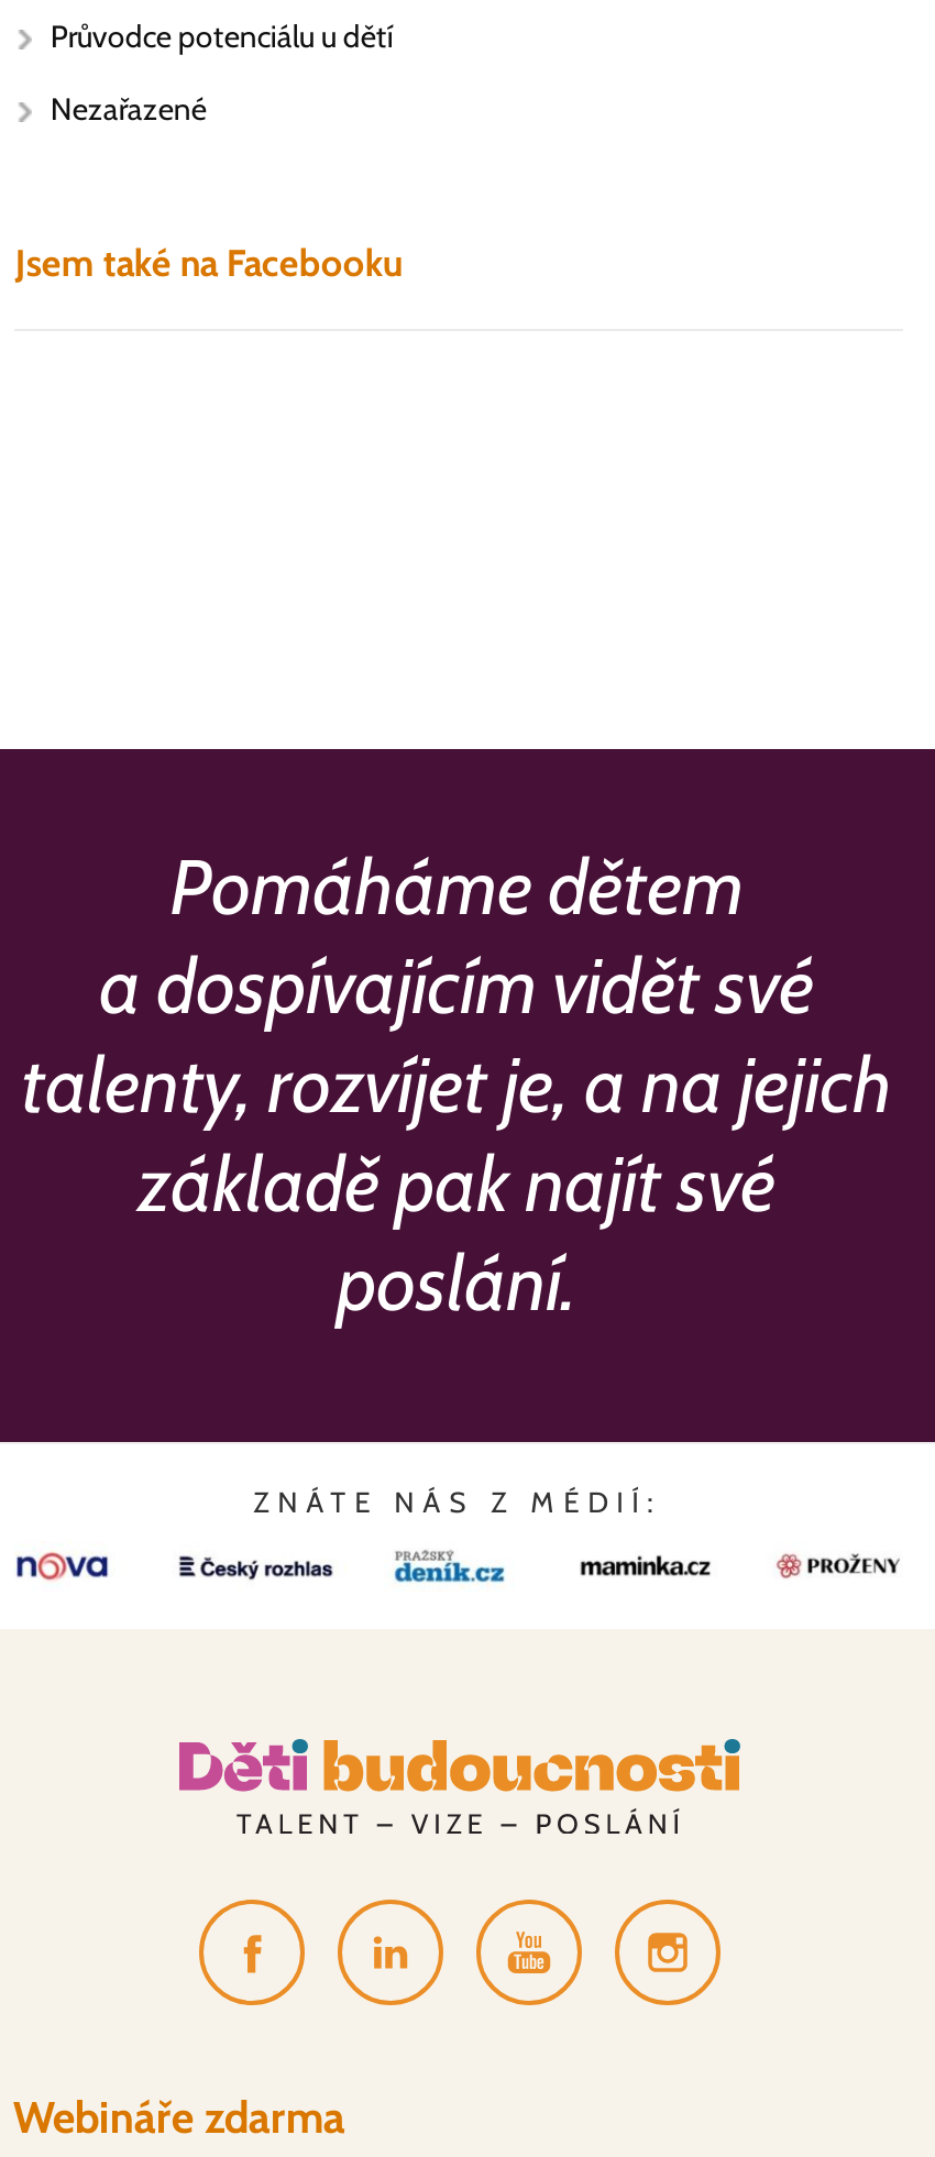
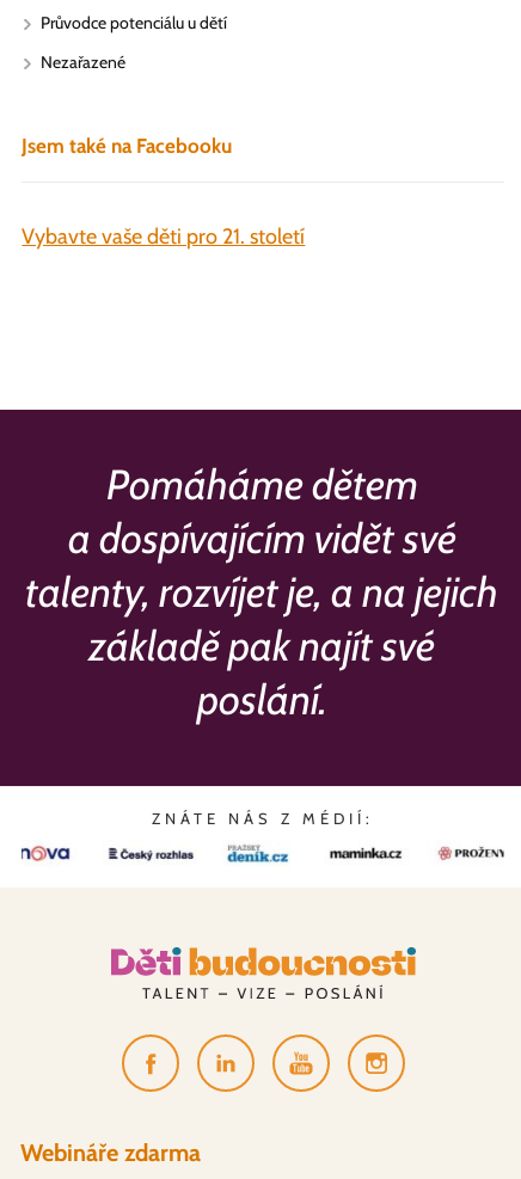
+ Vybavte vaše děti pro 21. století
